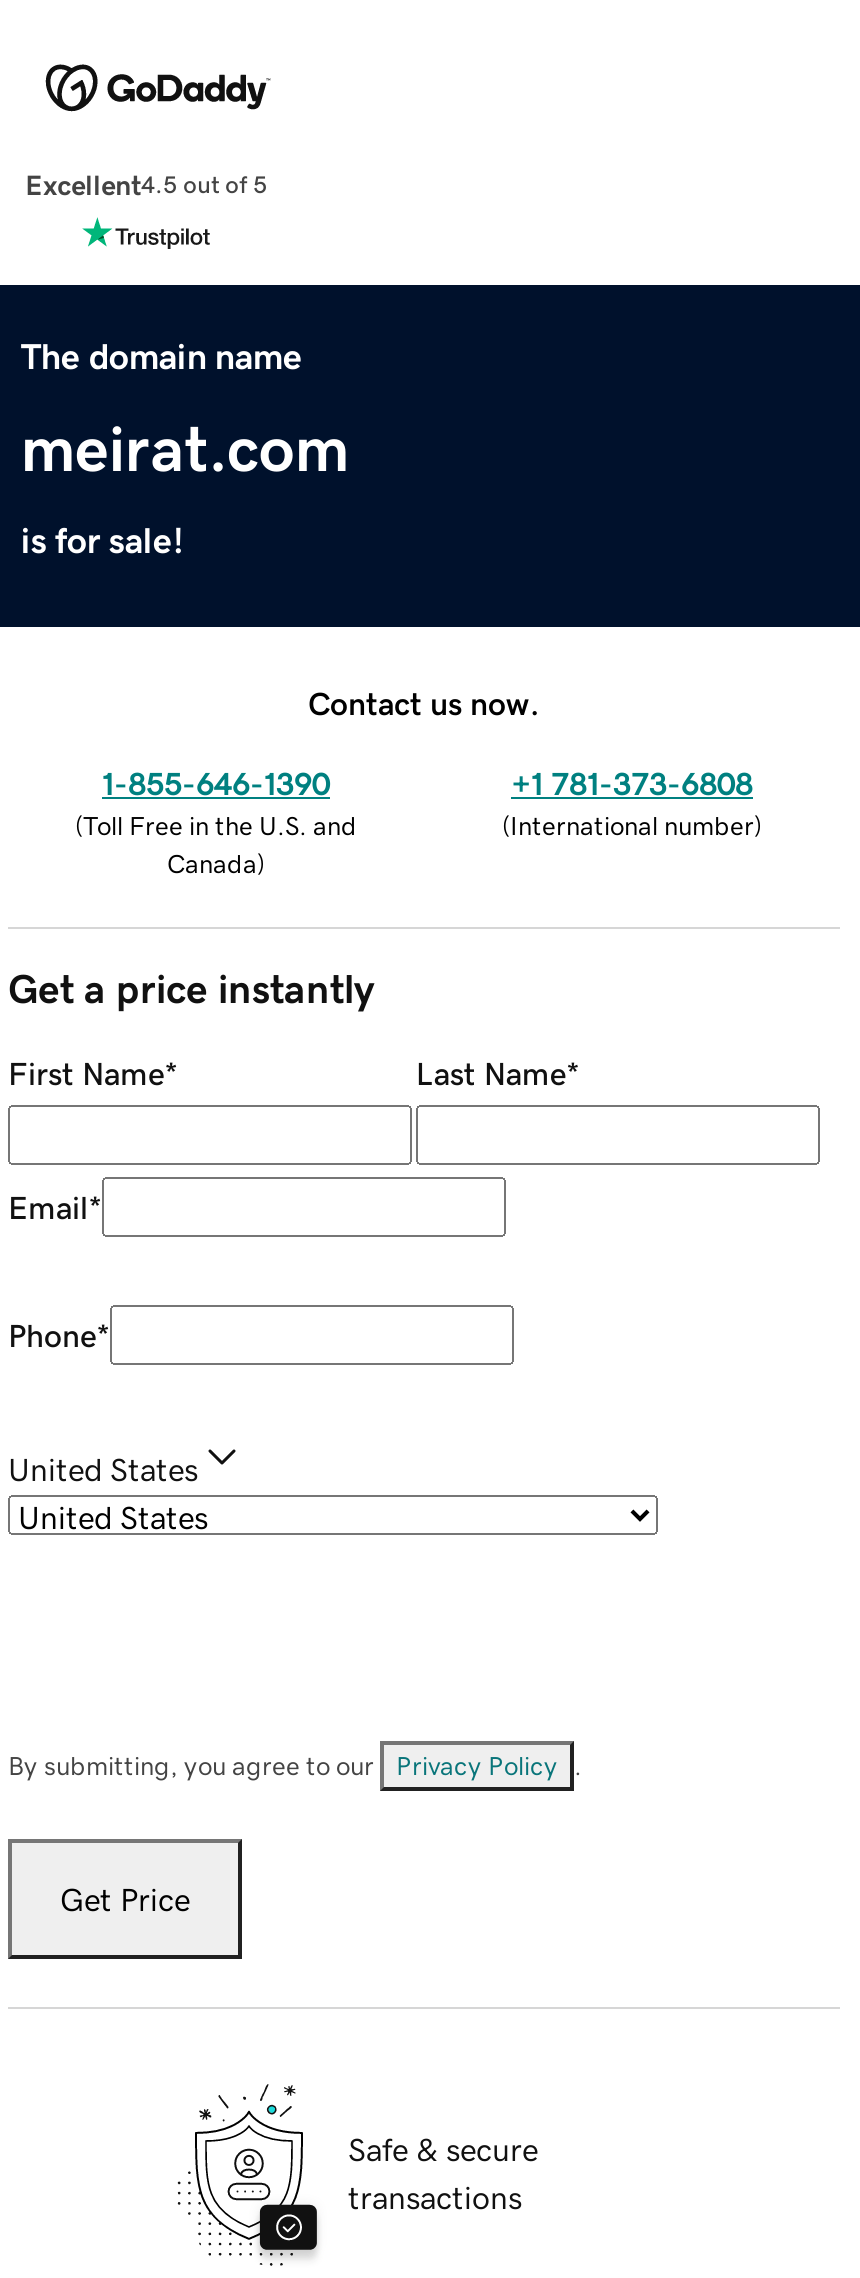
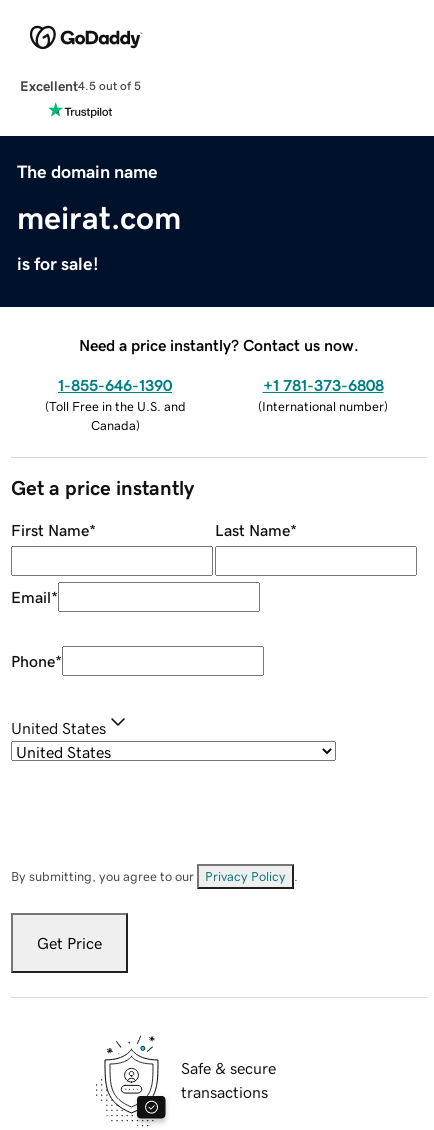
- Contact us now.
+ Need a price instantly? Contact us now.
